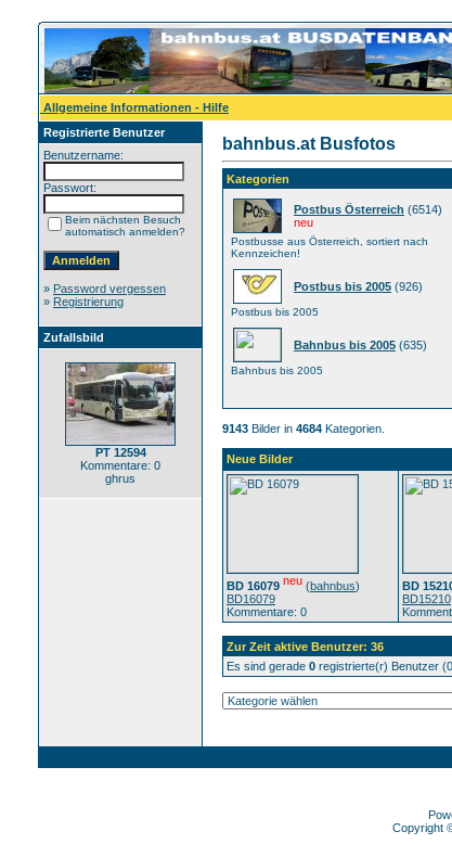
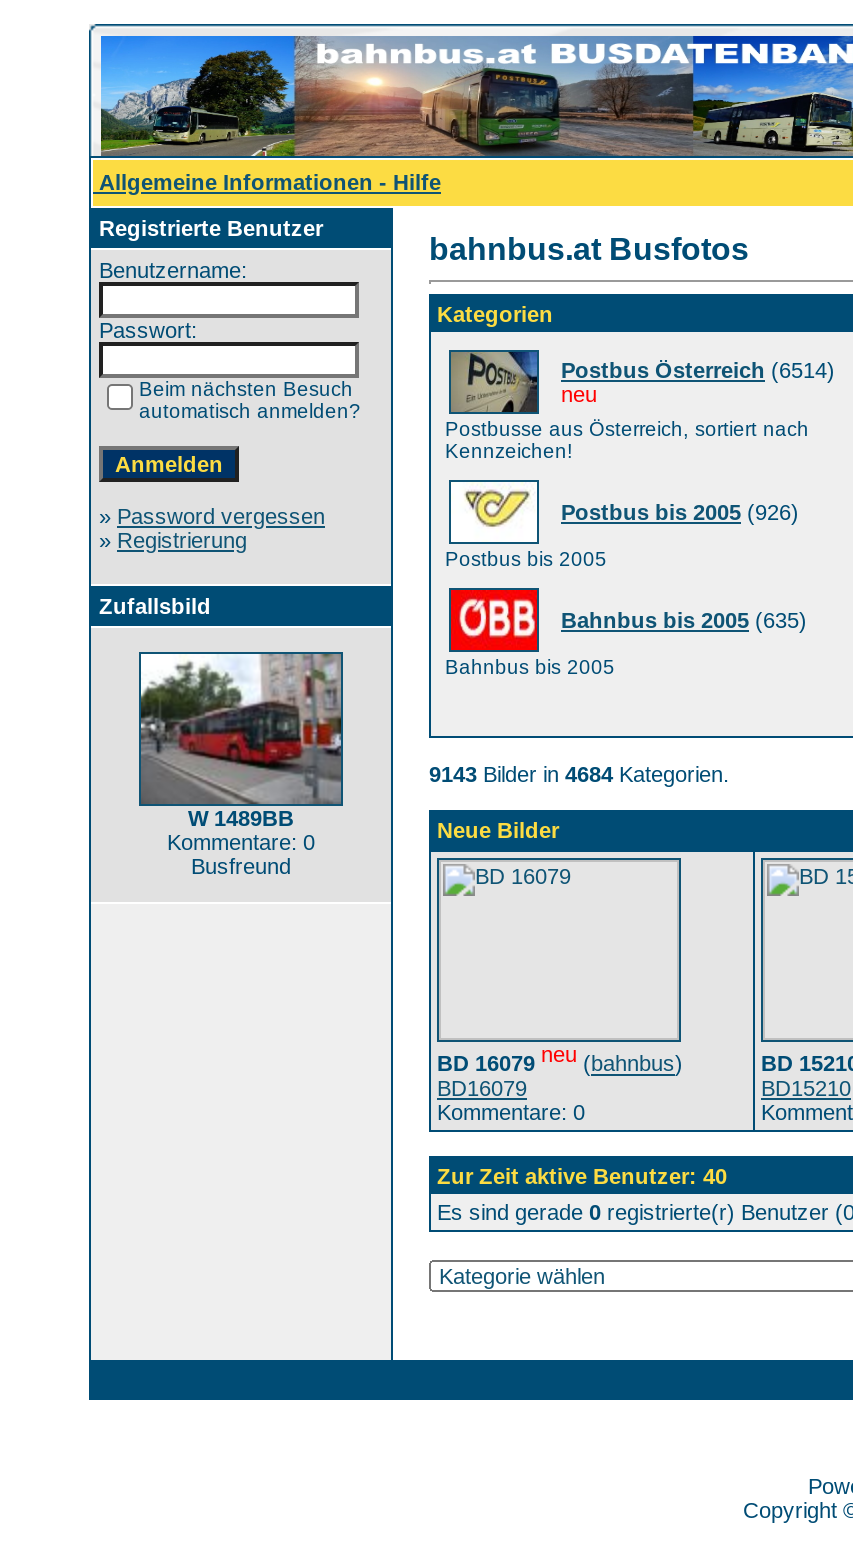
- [image]
+ [image]

- [image]
- PT 12594
+ [image]
+ W 1489BB

- ghrus
+ Busfreund

- Zur Zeit aktive Benutzer: 36
+ Zur Zeit aktive Benutzer: 40
